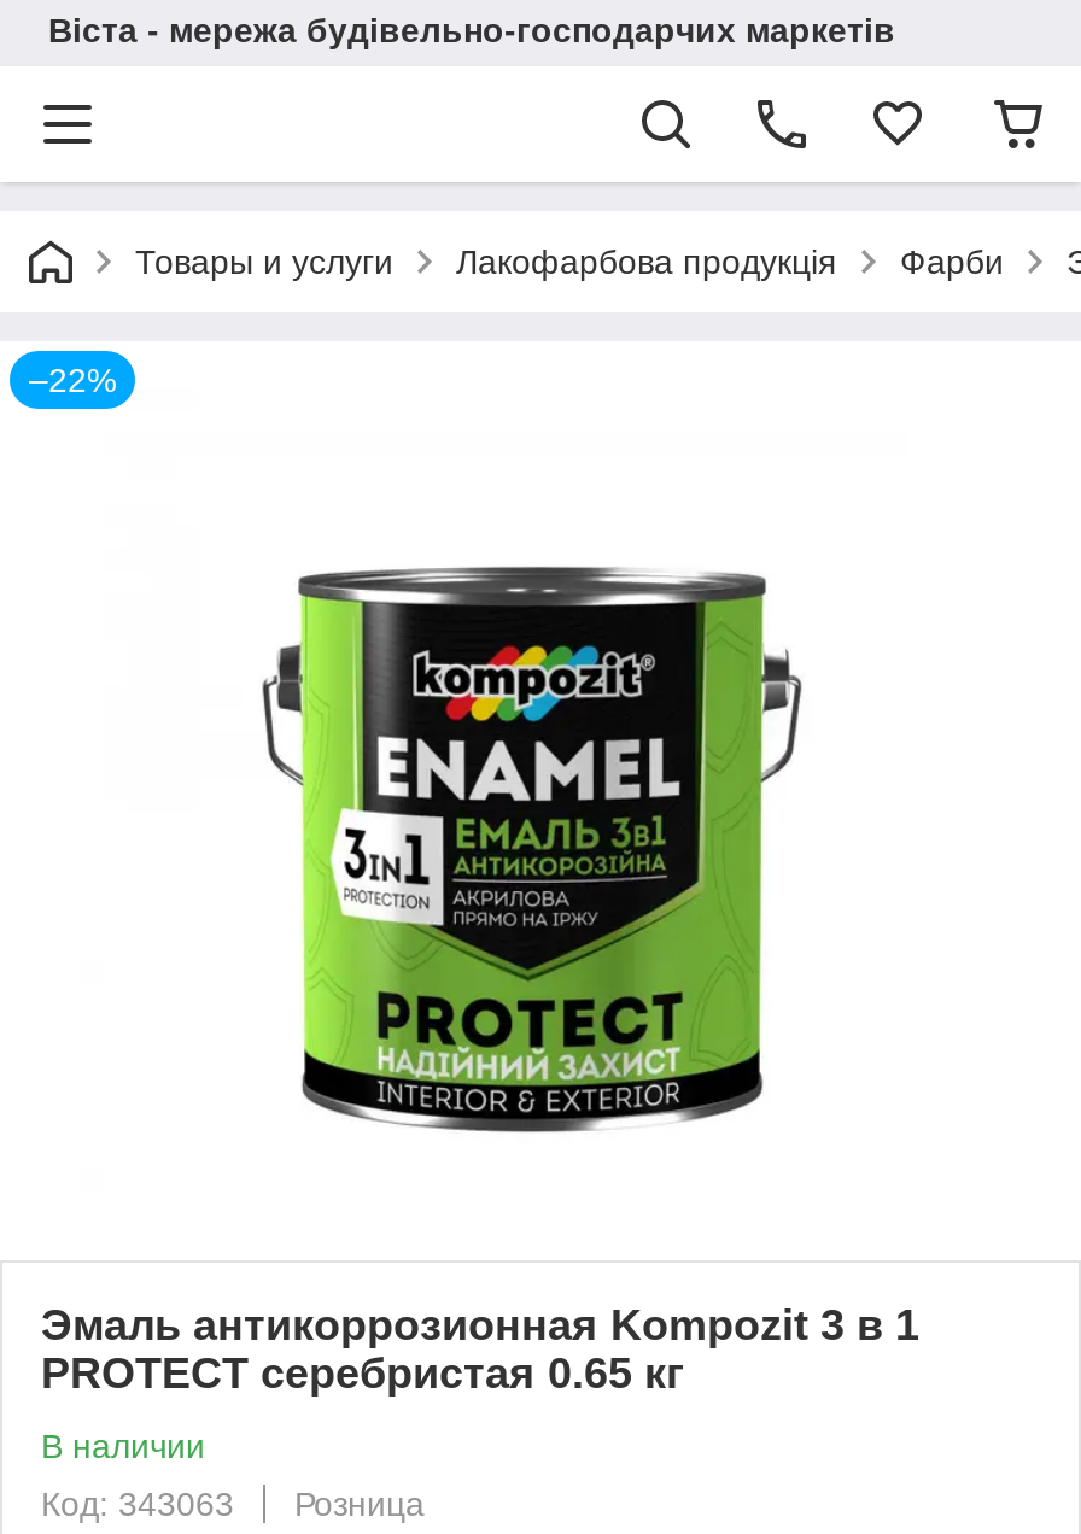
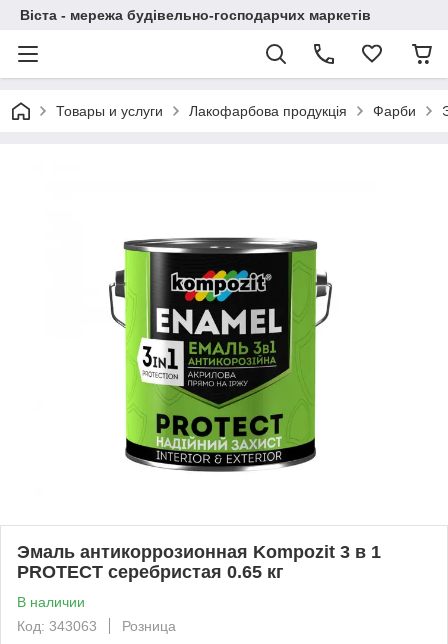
- –22%
